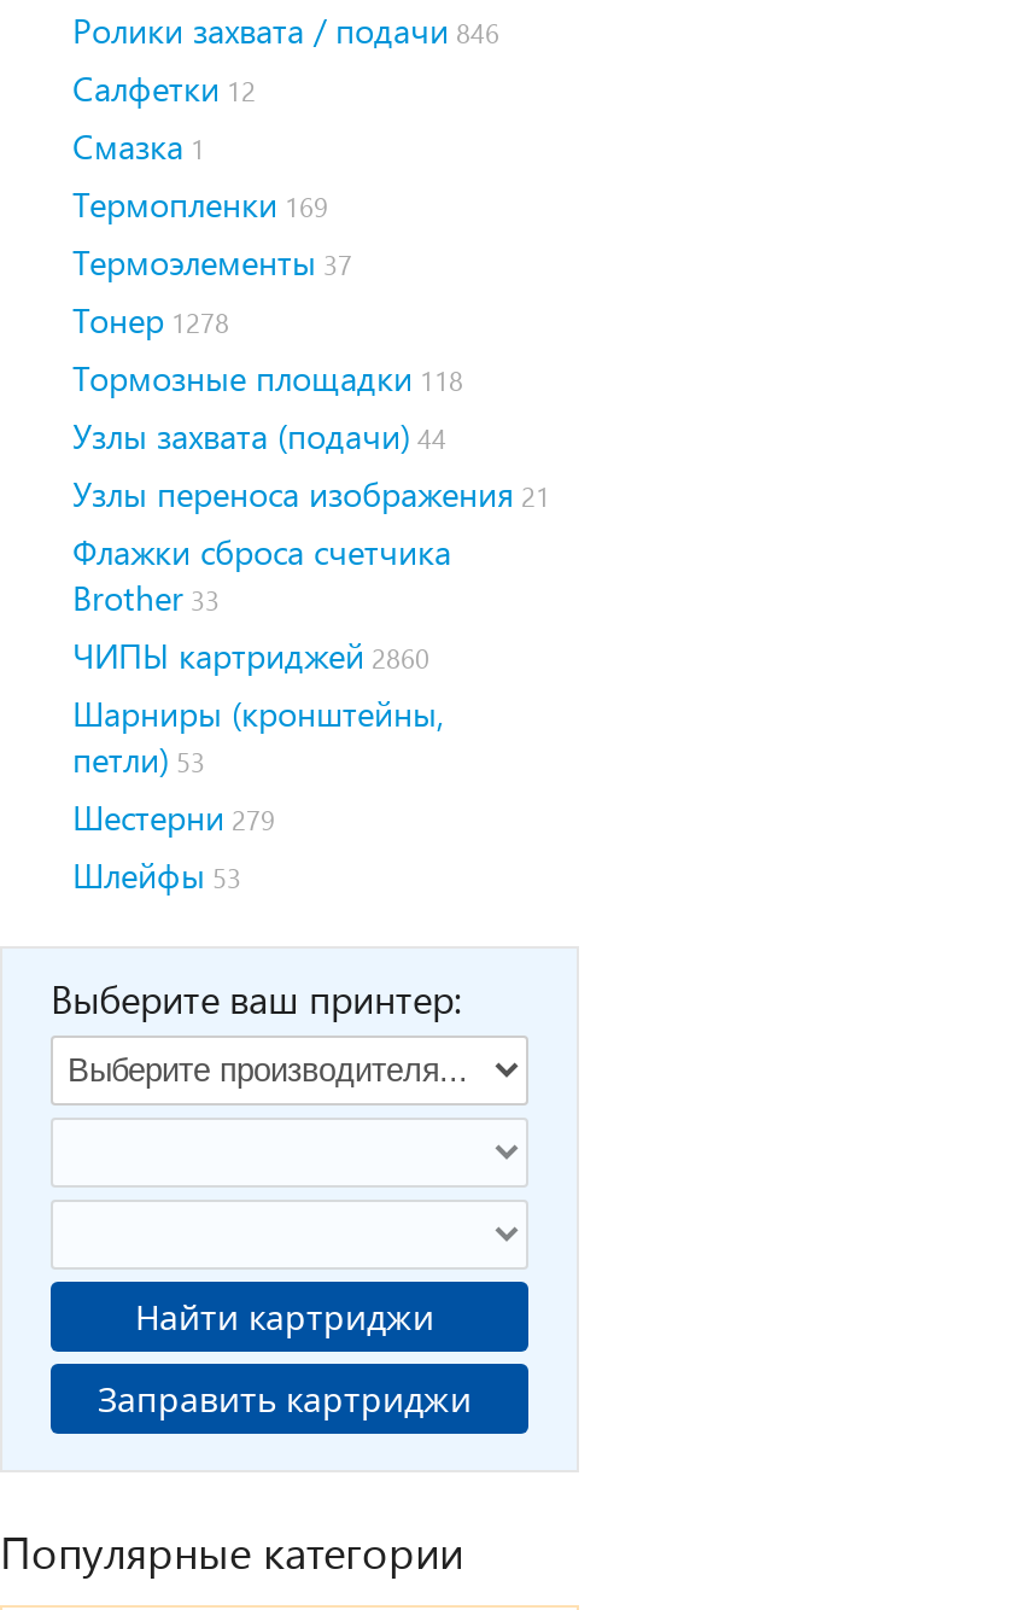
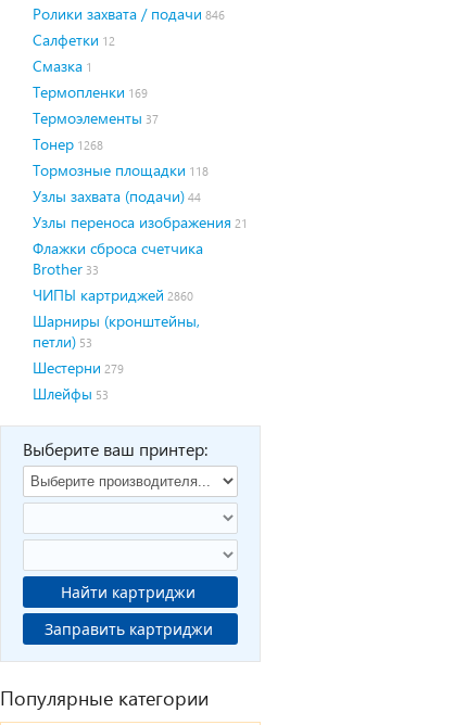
- Тонер 1278
+ Тонер 1268
